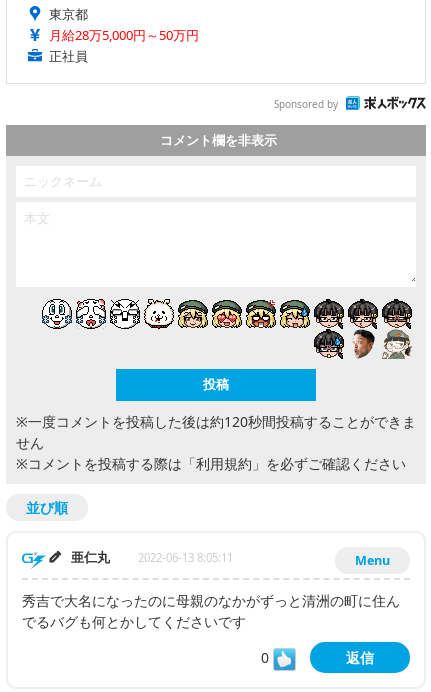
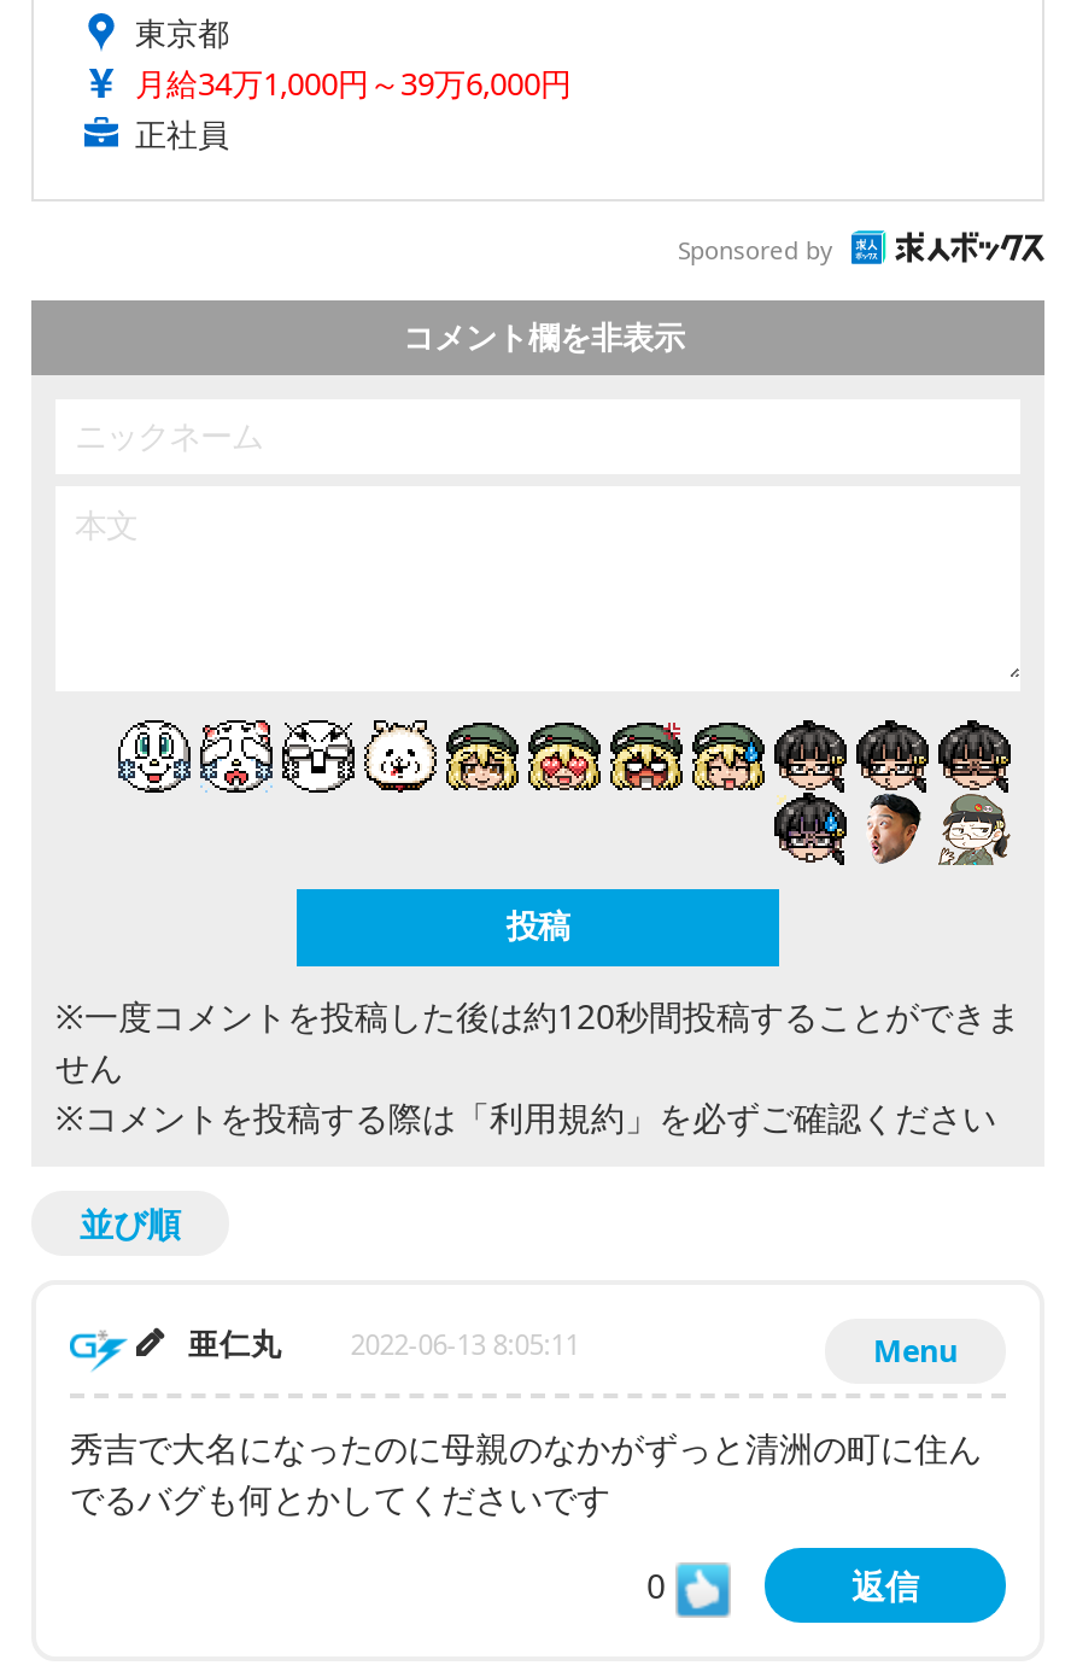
- 月給28万5,000円～50万円
+ 月給34万1,000円～39万6,000円
